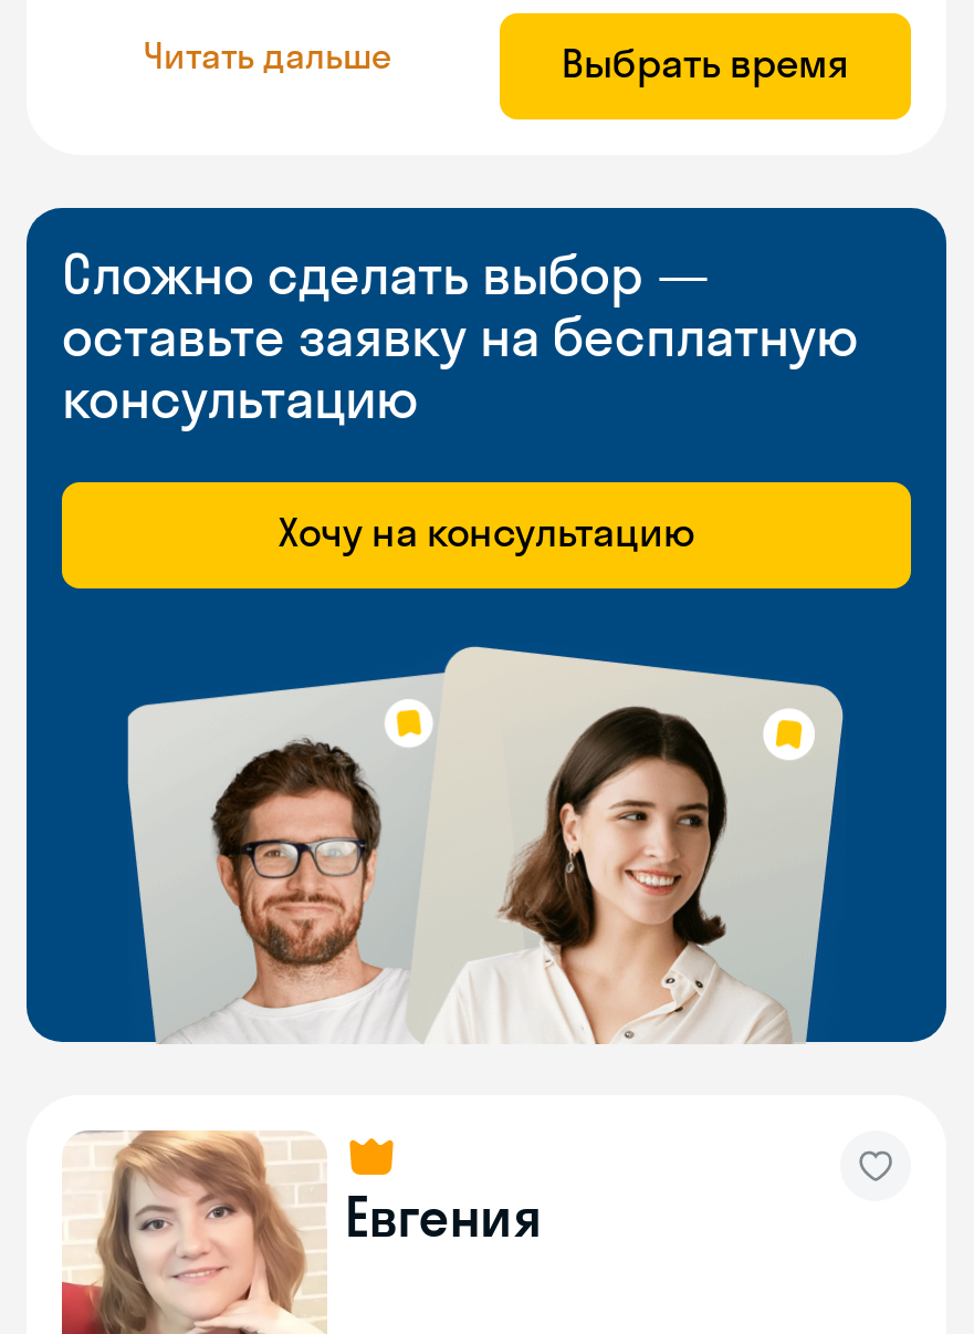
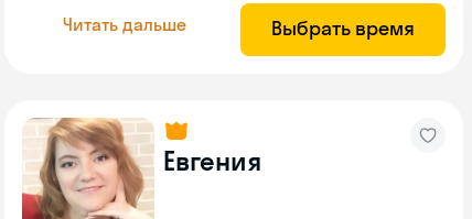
- [image]
- Сложно сделать выбор —
- оставьте заявку на бесплатную
- консультацию
- Хочу на консультацию
